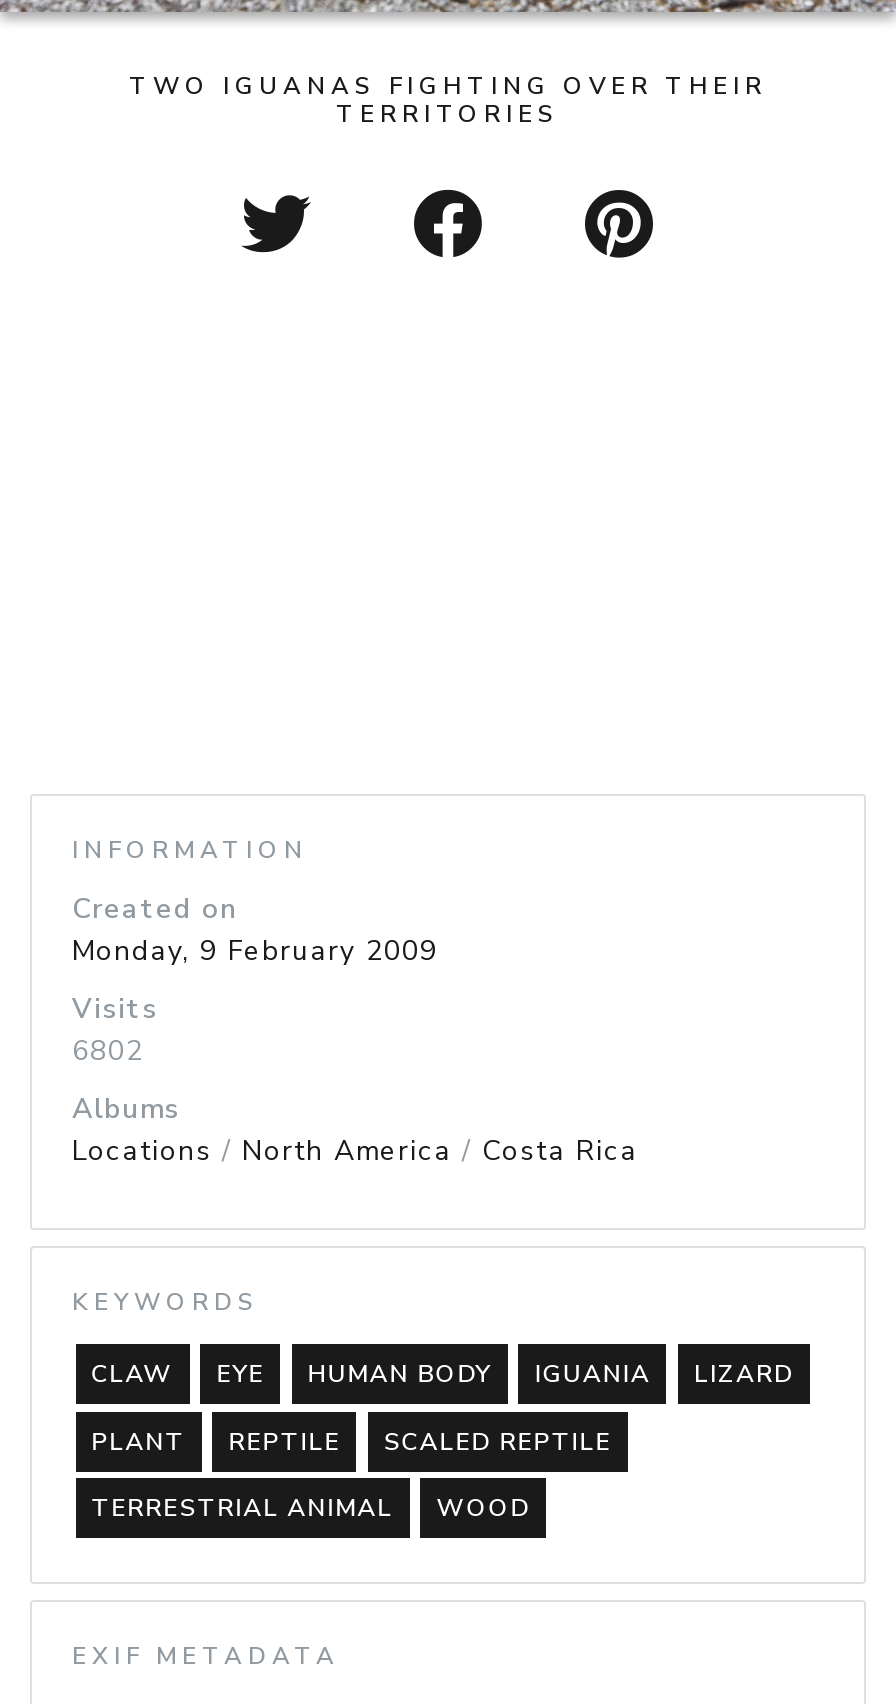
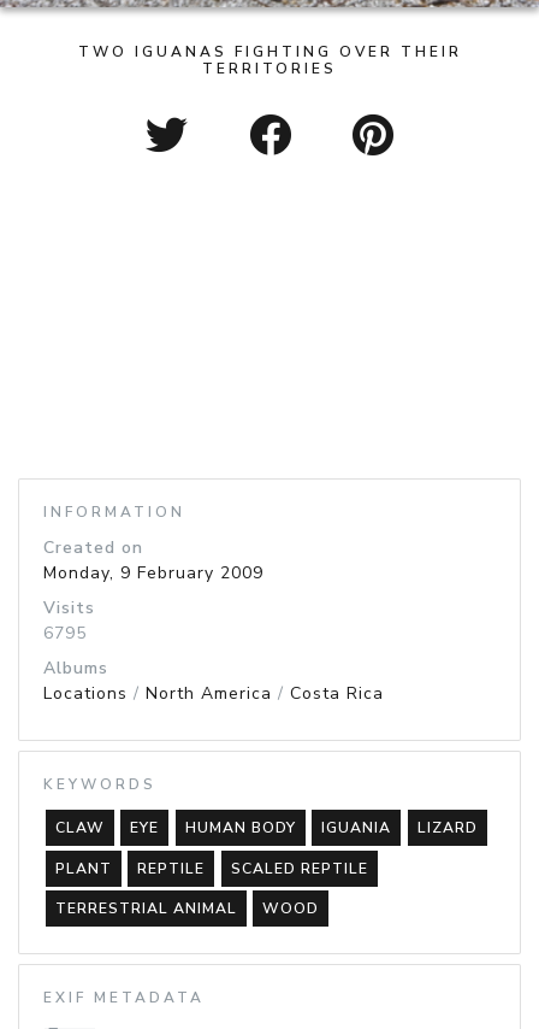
- 6802
+ 6795
